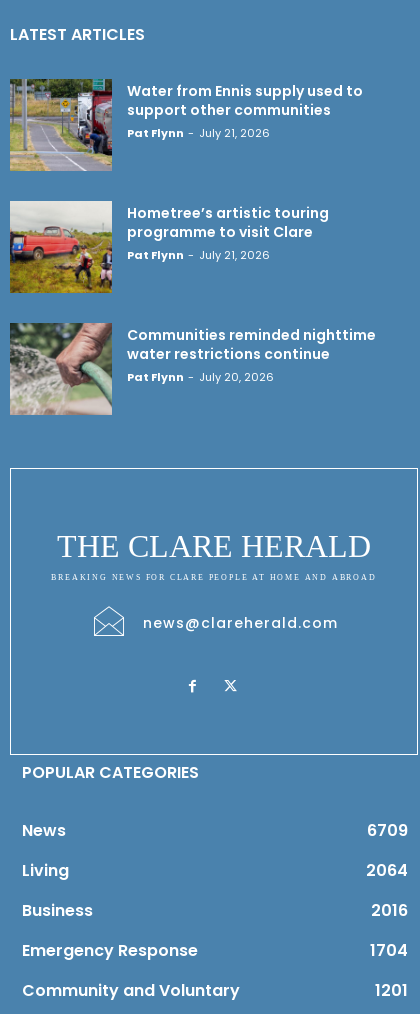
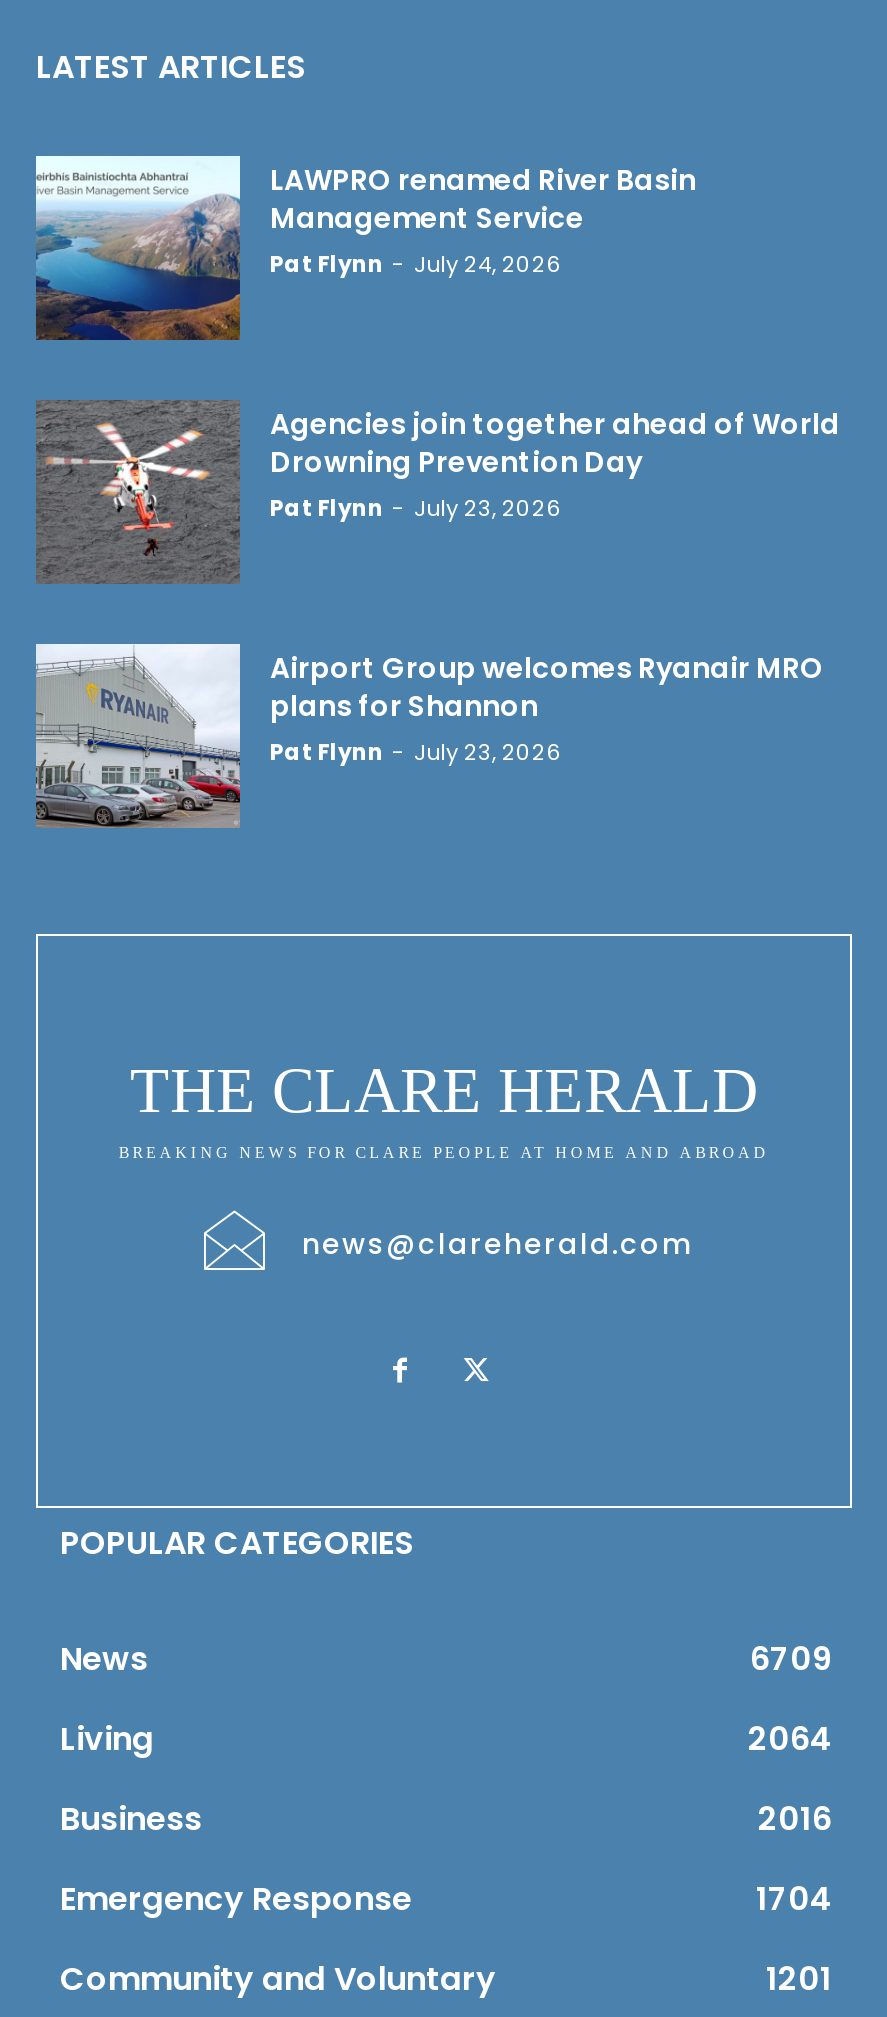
- [image]
- Water from Ennis supply used to
- support other communities
- Pat Flynn - July 21, 2026
+ [image]
+ LAWPRO renamed River Basin
+ Management Service
+ Pat Flynn - July 24, 2026

- [image]
- Hometree’s artistic touring
- programme to visit Clare
- Pat Flynn - July 21, 2026
+ [image]
+ Agencies join together ahead of World
+ Drowning Prevention Day
+ Pat Flynn - July 23, 2026

- [image]
- Communities reminded nighttime
- water restrictions continue
- Pat Flynn - July 20, 2026
+ [image]
+ Airport Group welcomes Ryanair MRO
+ plans for Shannon
+ Pat Flynn - July 23, 2026
